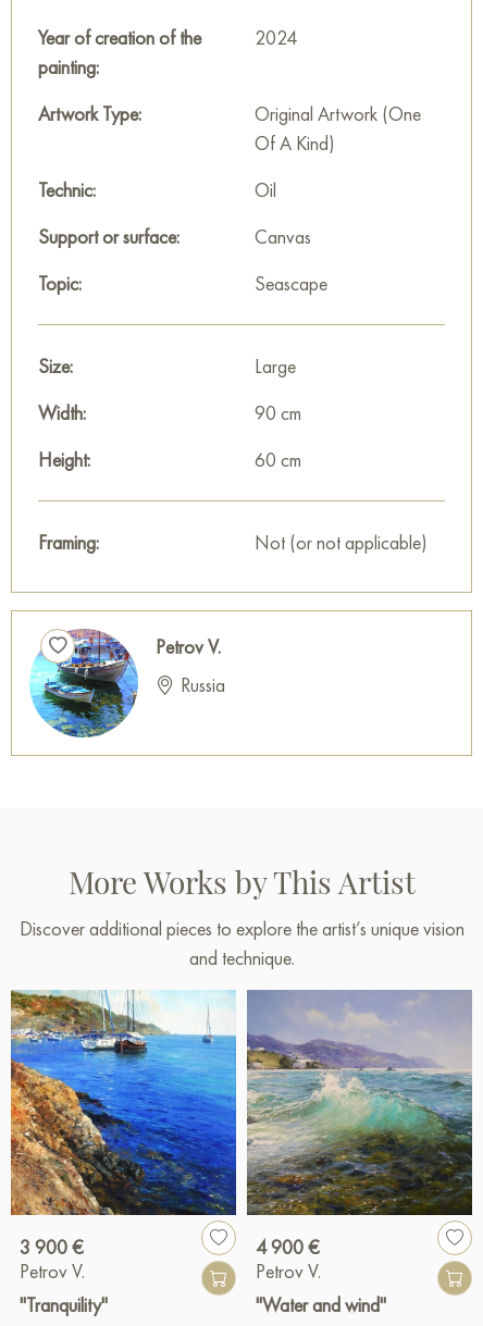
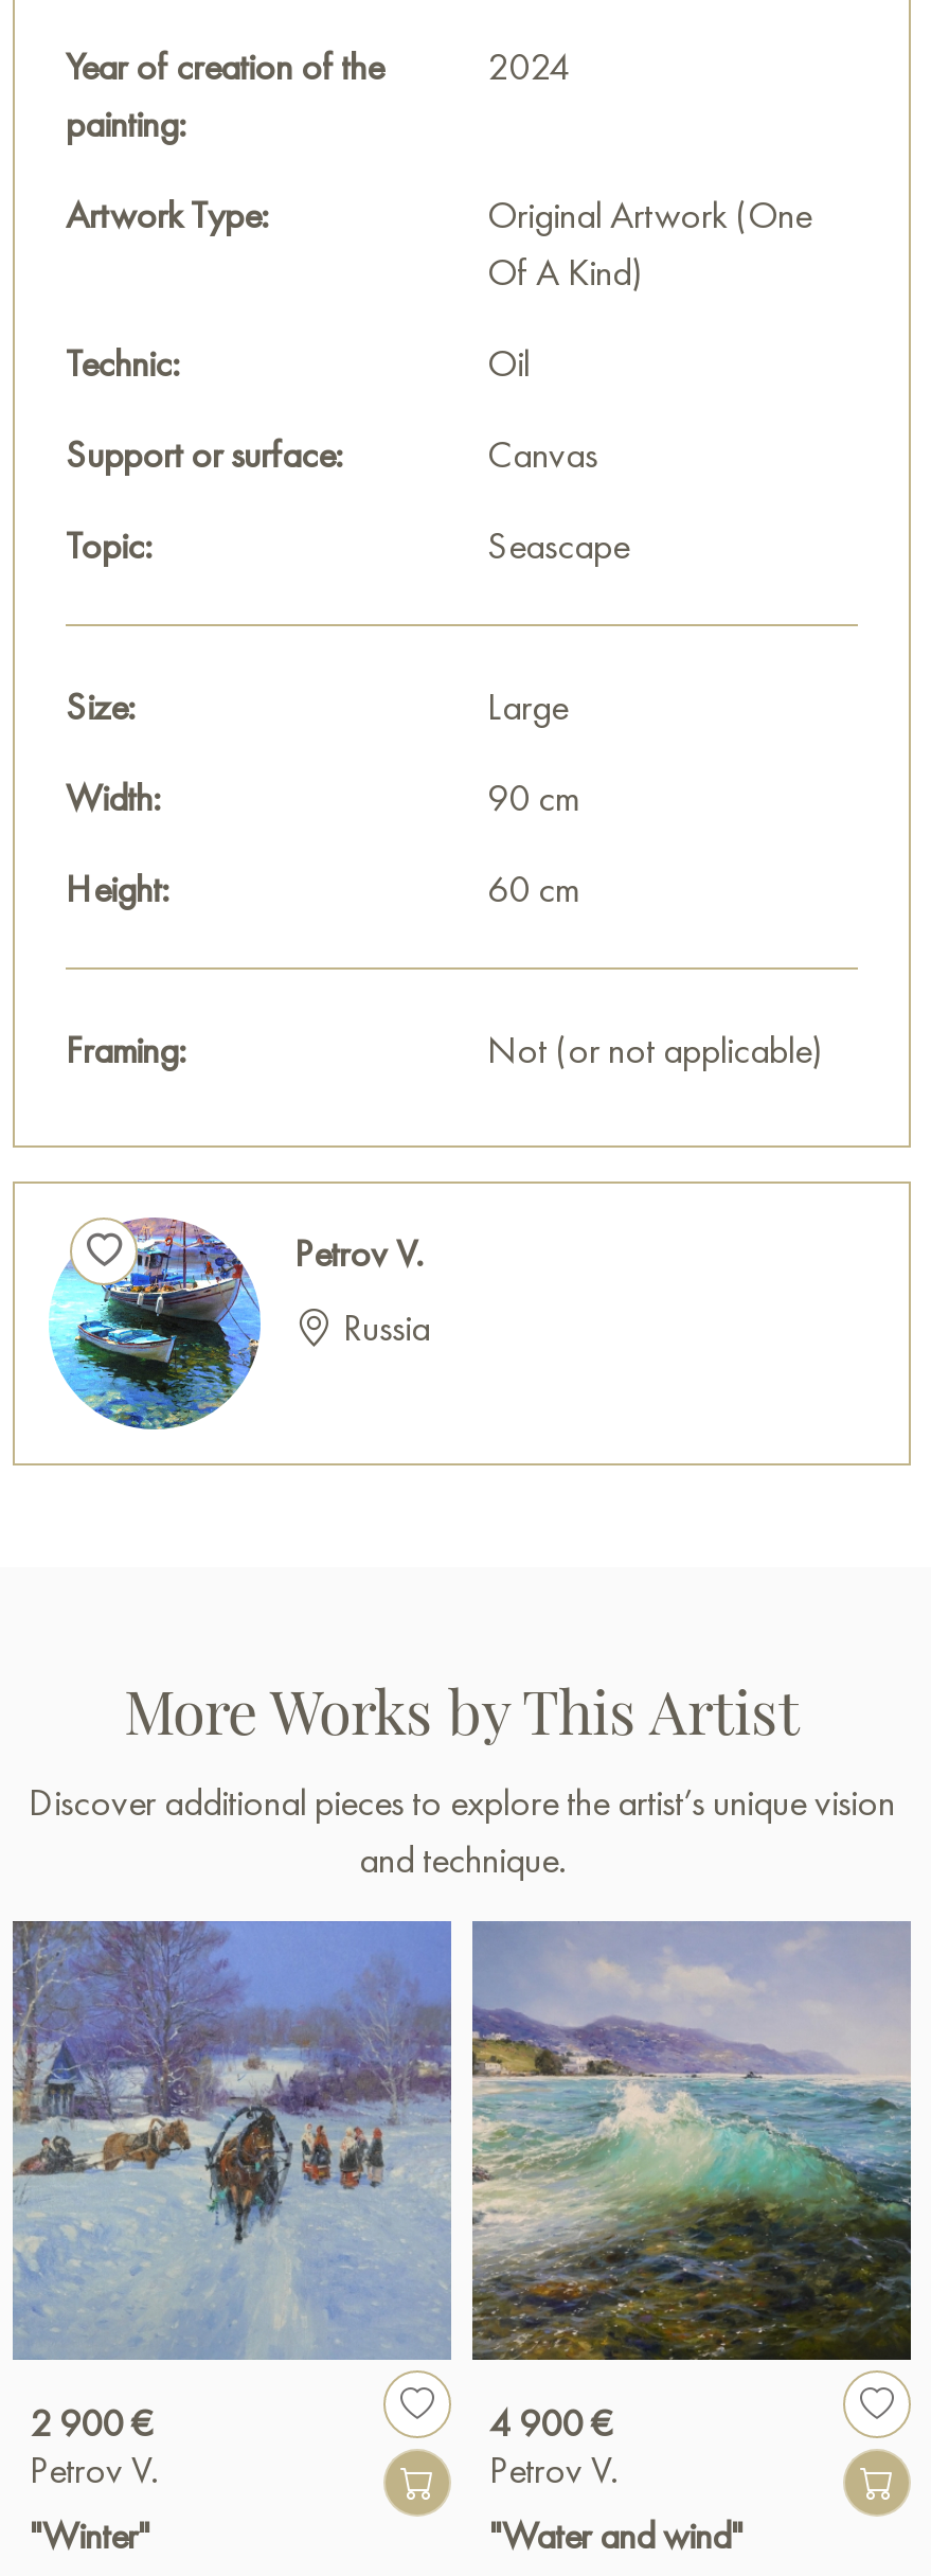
- [image]
- 3 900 €
+ [image]
+ 2 900 €

- "Tranquility"
+ "Winter"
